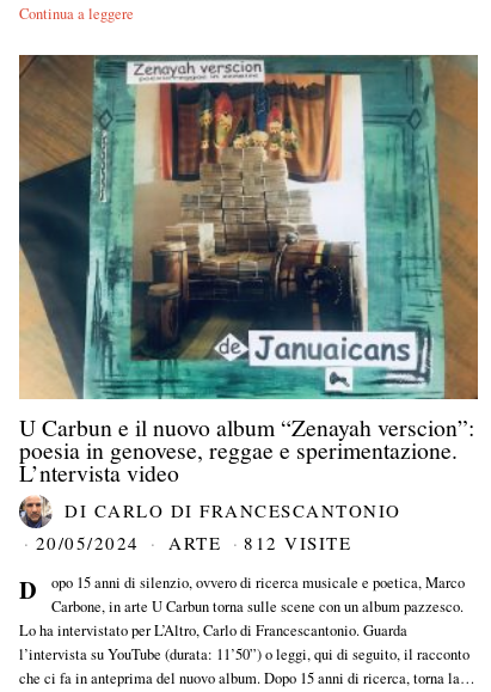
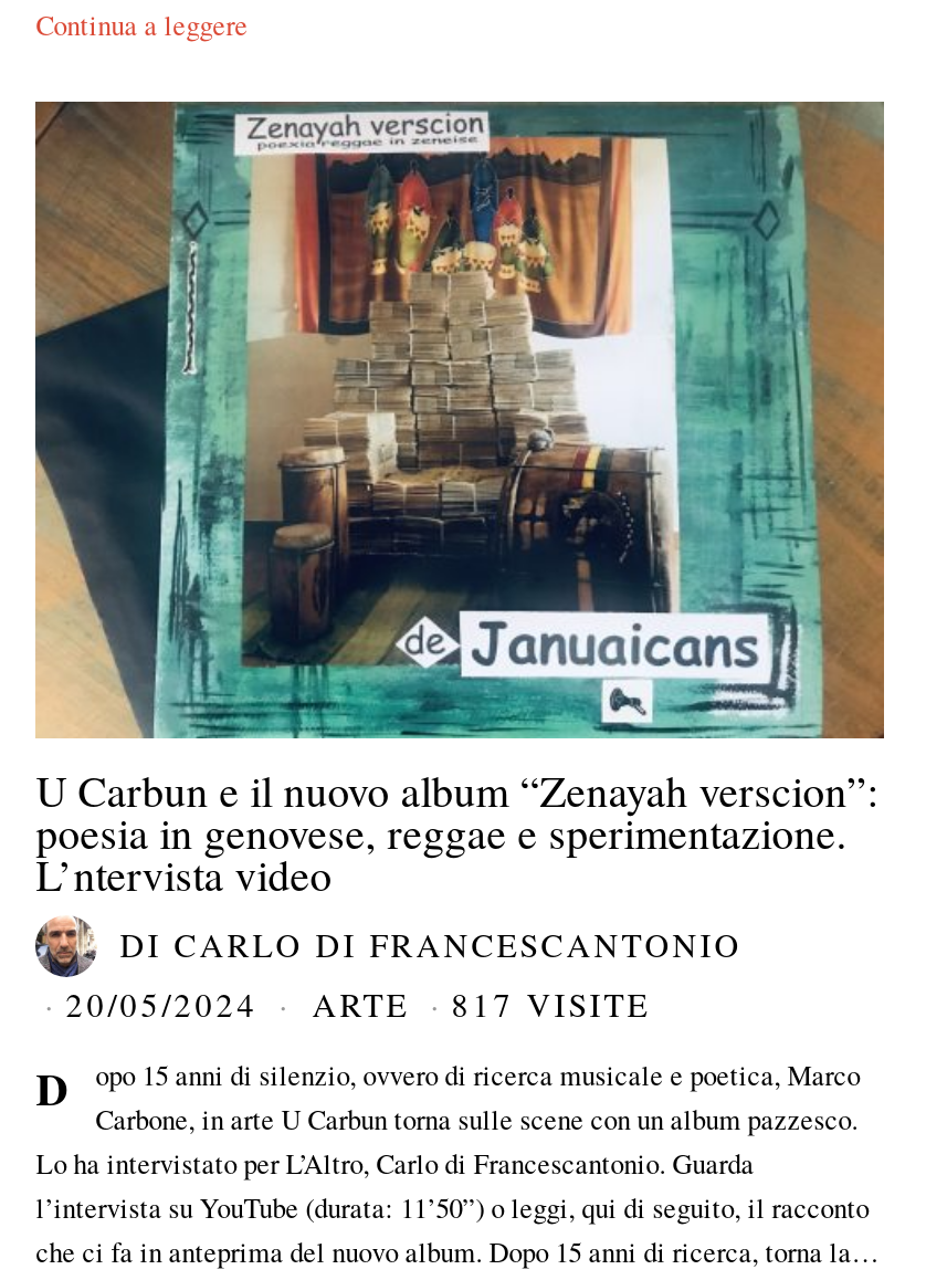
- 20/05/2024 ARTE 812 VISITE
+ 20/05/2024 ARTE 817 VISITE
